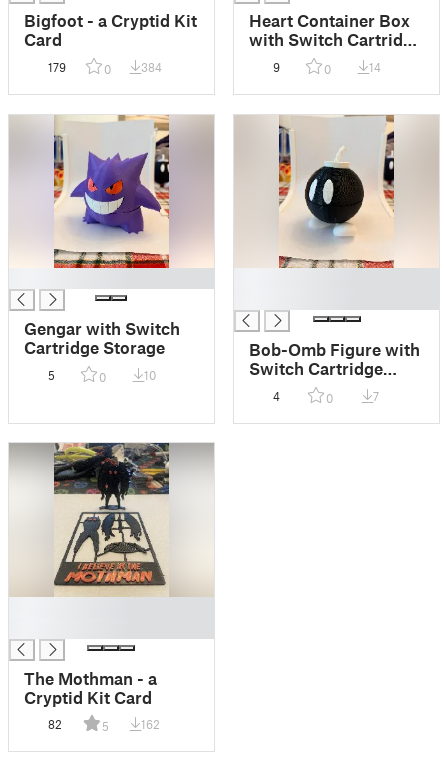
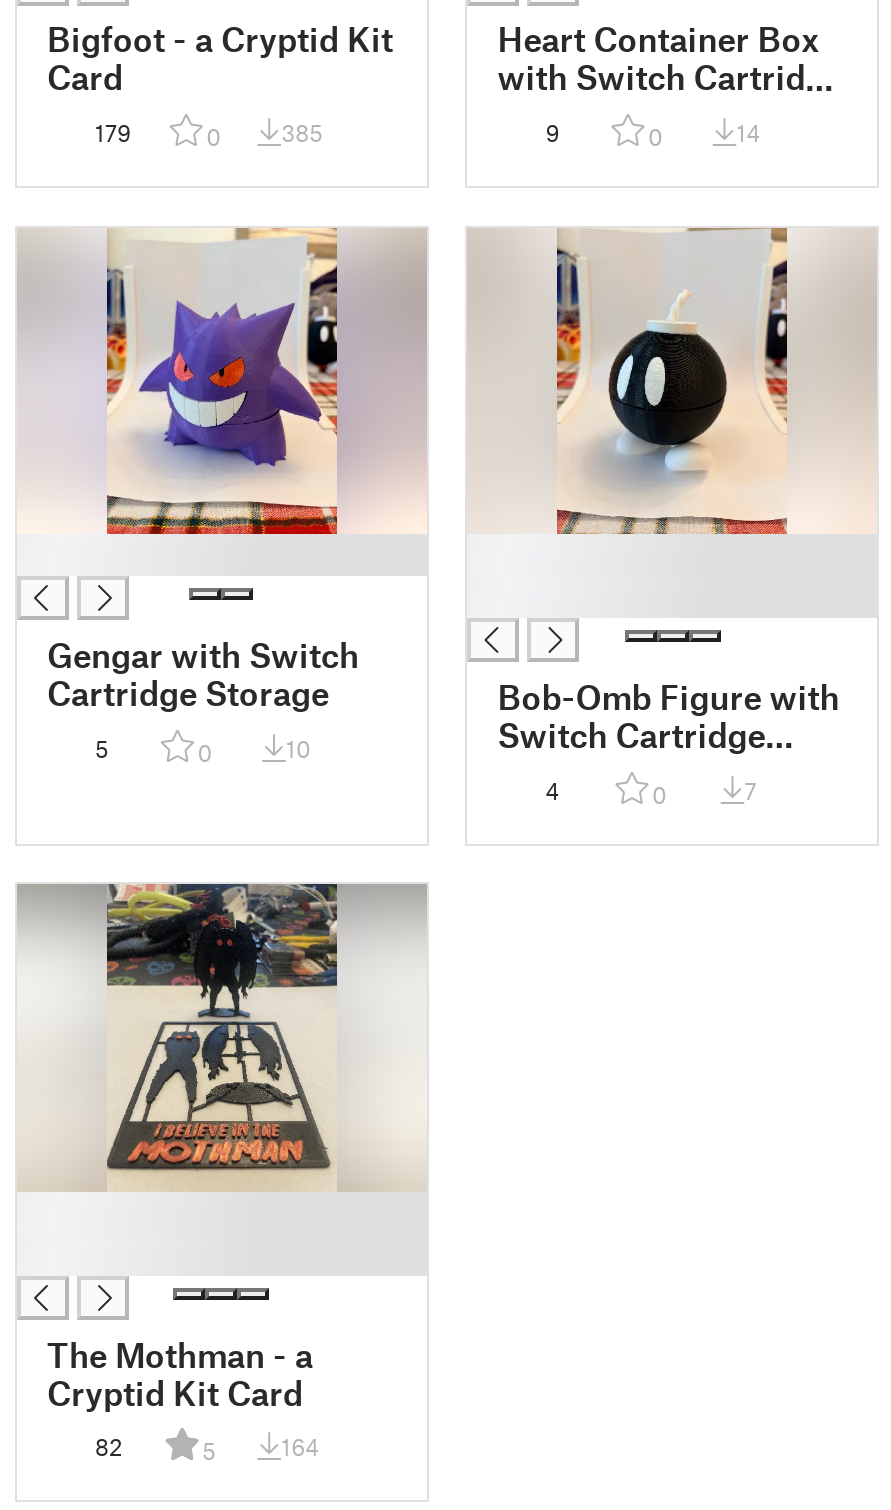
- 384
+ 385

- 162
+ 164
